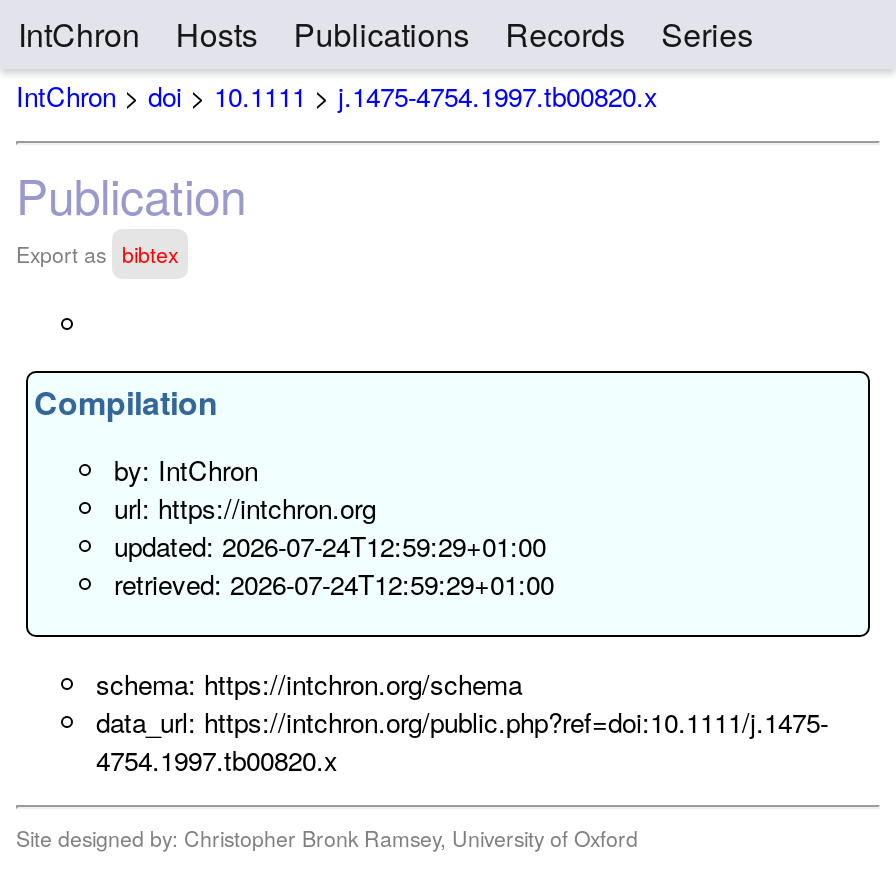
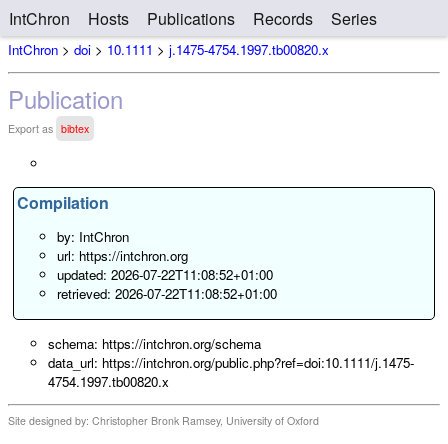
- updated: 2026-07-24T12:59:29+01:00
+ updated: 2026-07-22T11:08:52+01:00

- retrieved: 2026-07-24T12:59:29+01:00
+ retrieved: 2026-07-22T11:08:52+01:00
